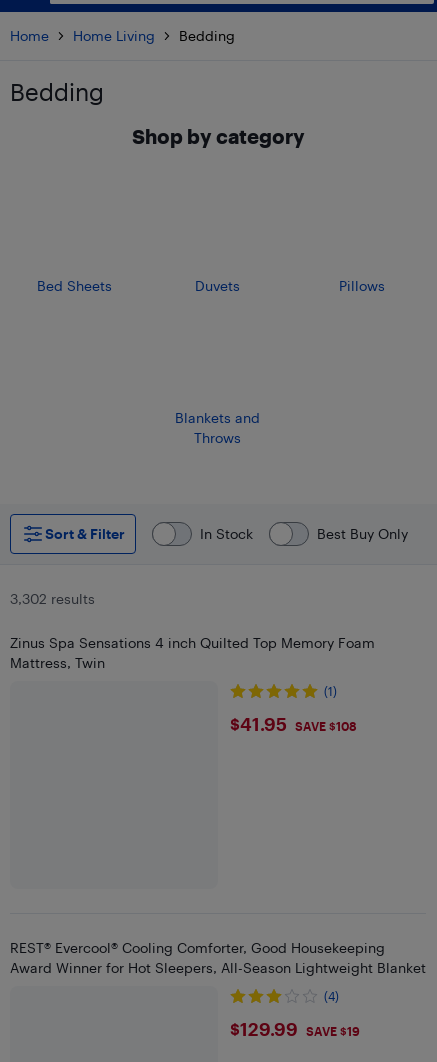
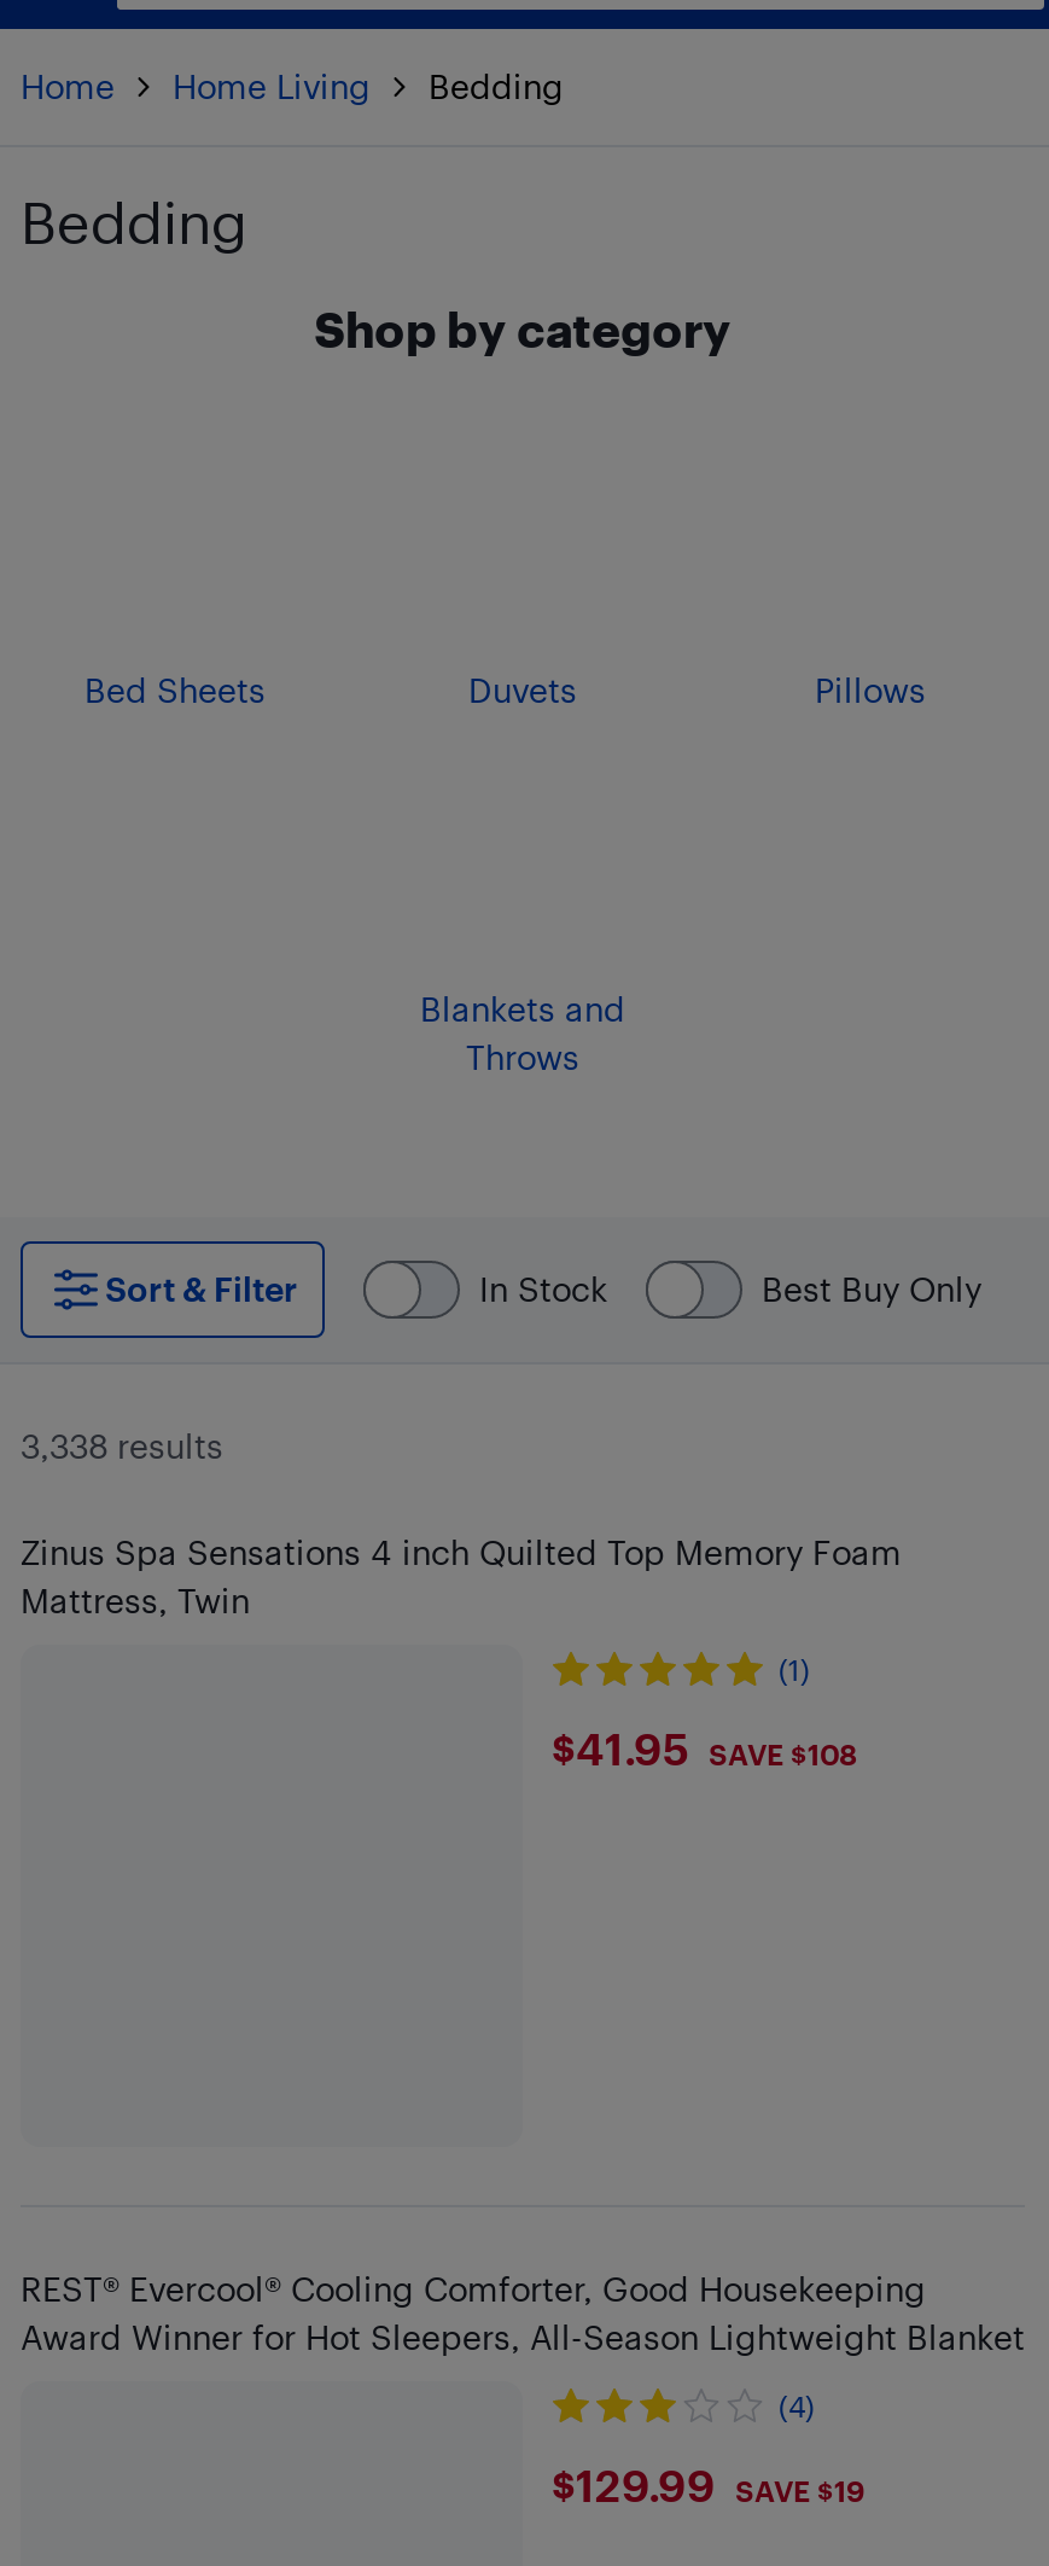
- 3,302 results
+ 3,338 results
